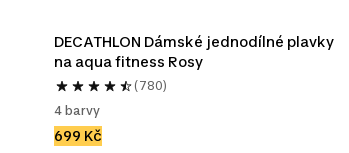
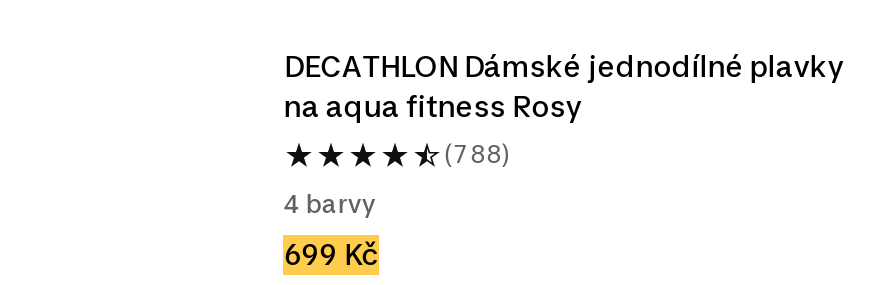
- (780)
+ (788)
